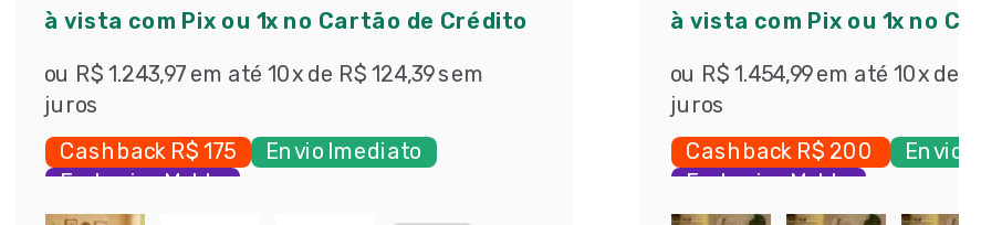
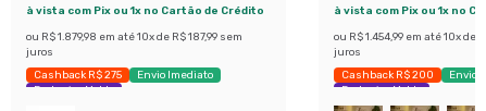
- ou R$ 1.243,97 em até 10 x de R$ 124,39 sem
+ ou R$ 1.879,98 em até 10 x de R$ 187,99 sem

- Cashback R$ 175 Envio Imediato
+ Cashback R$ 275 Envio Imediato
